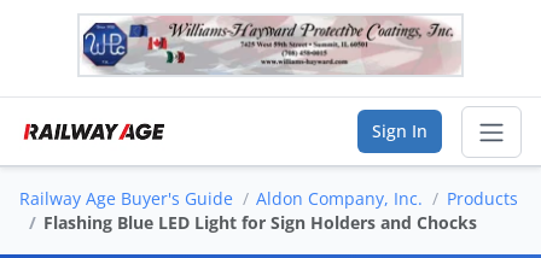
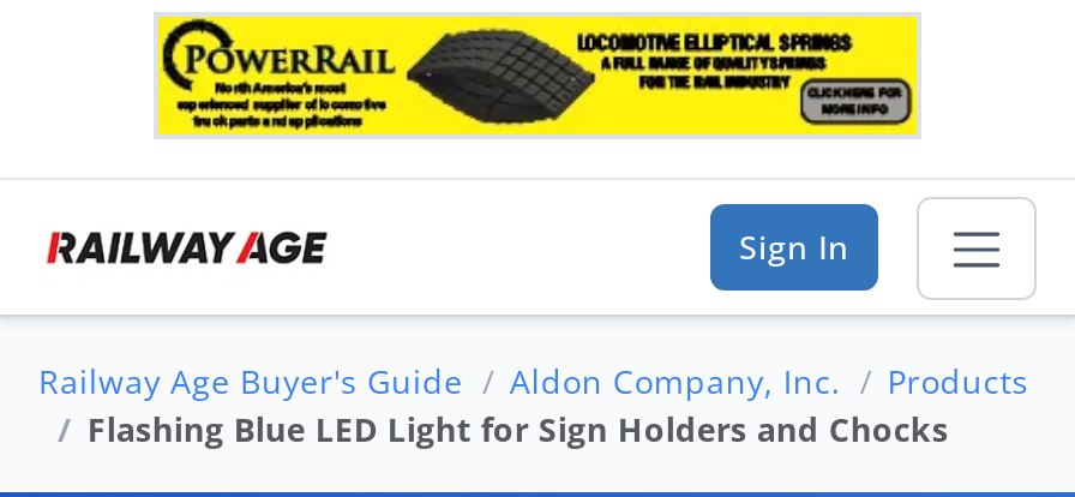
- [image]
+ [image]
